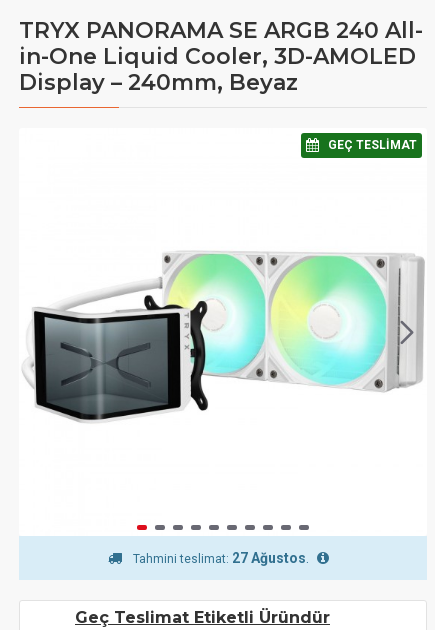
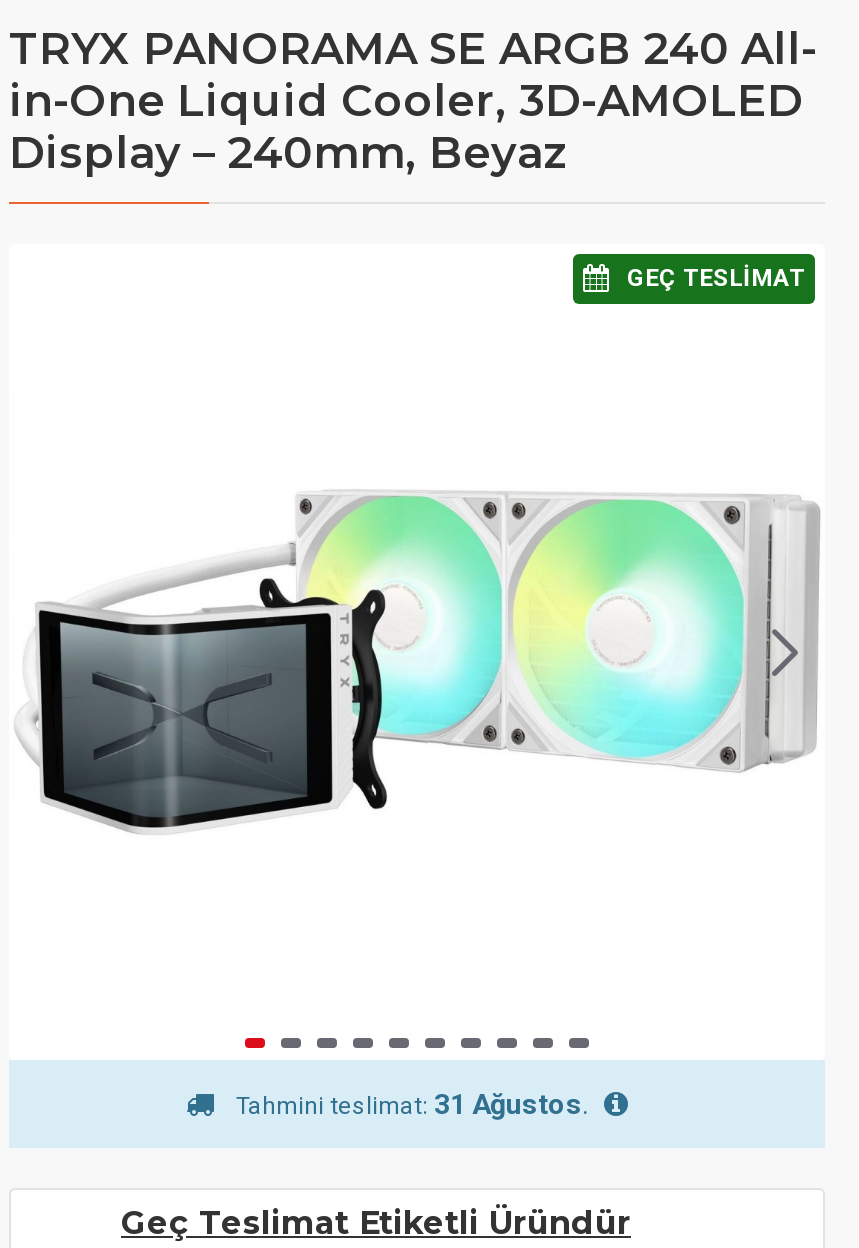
- Tahmini teslimat: 27 Ağustos.
+ Tahmini teslimat: 31 Ağustos.
